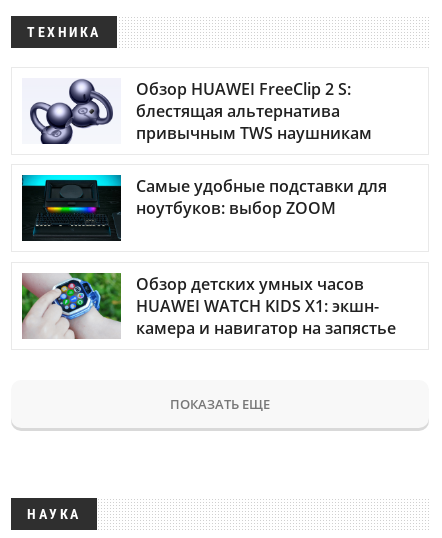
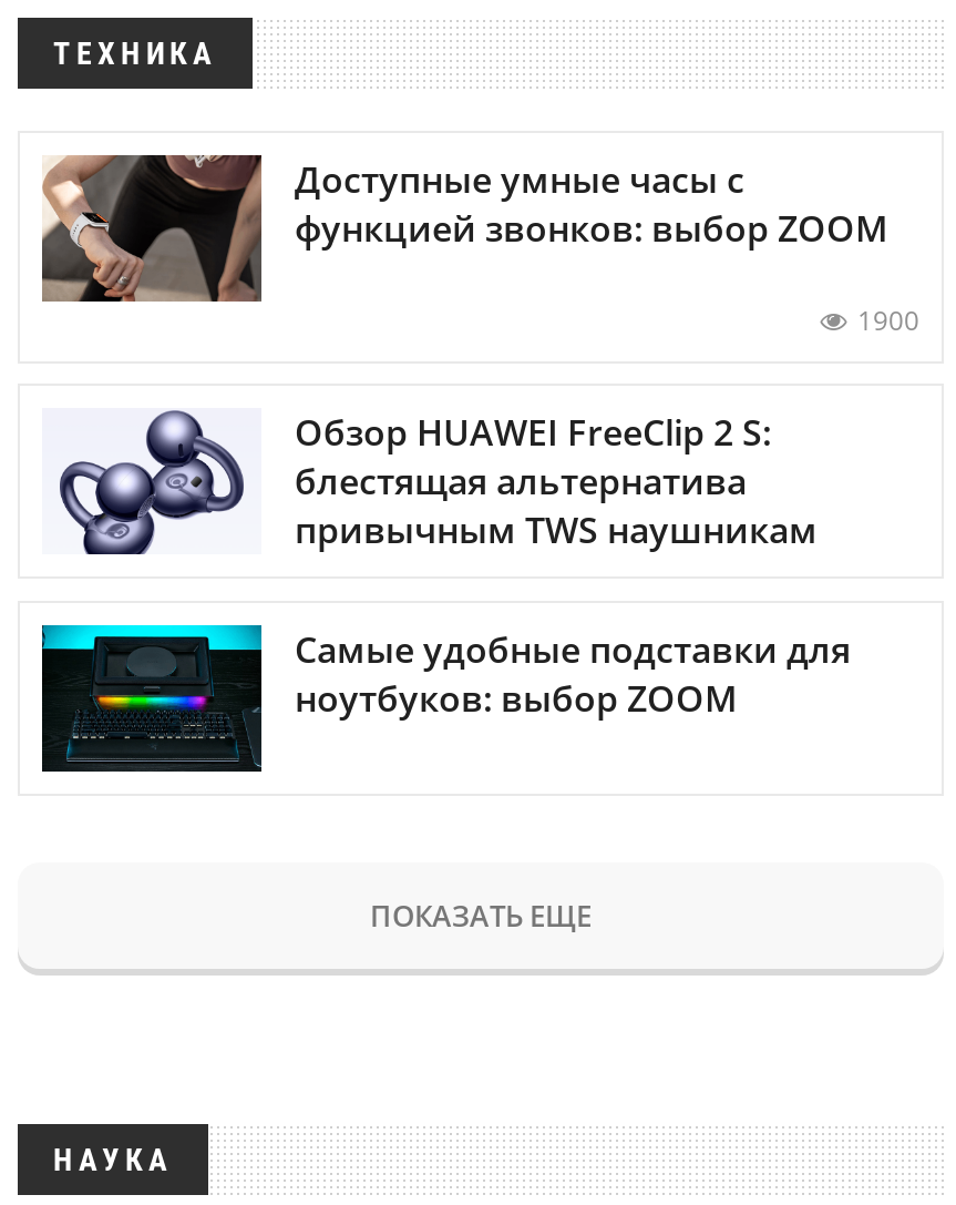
+ [image]
+ Доступные умные часы с
+ функцией звонков: выбор ZOOM
+ 1900

moved down: [image] | Обзор HUAWEI FreeClip 2 S: | блестящая альтернатива | привычным TWS наушникам | Самые удобные подставки для | ноутбуков: выбор ZOOM

- [image]
- Обзор детских умных часов
- HUAWEI WATCH KIDS X1: экшн-
- камера и навигатор на запястье
